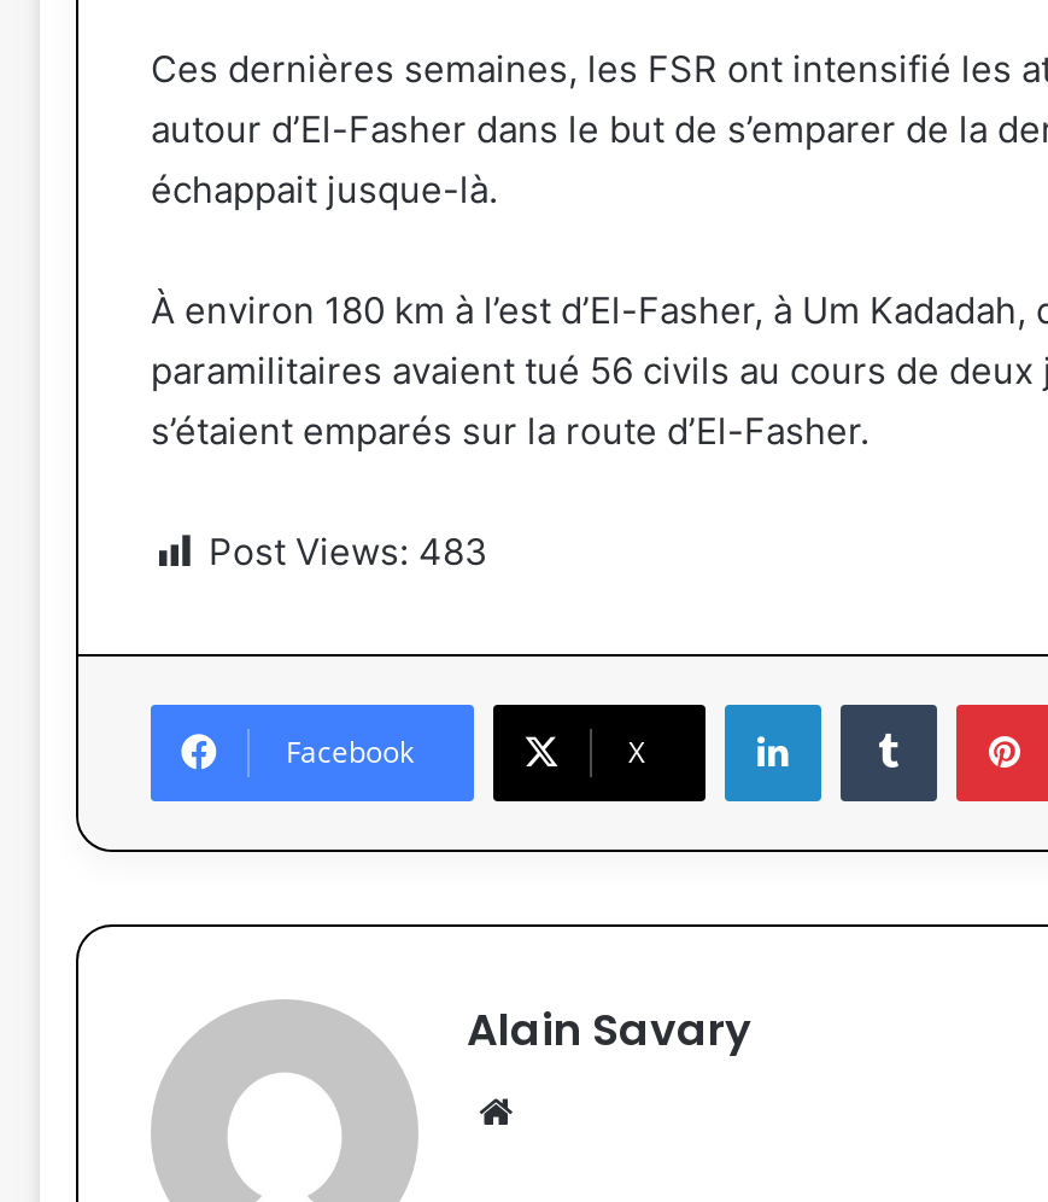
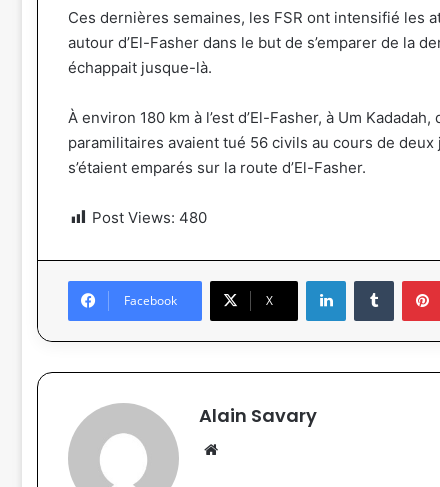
- Post Views: 483
+ Post Views: 480
